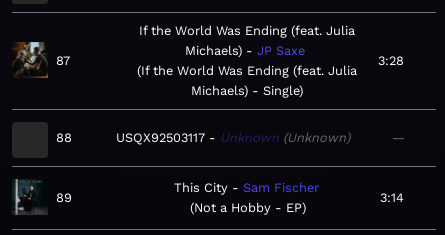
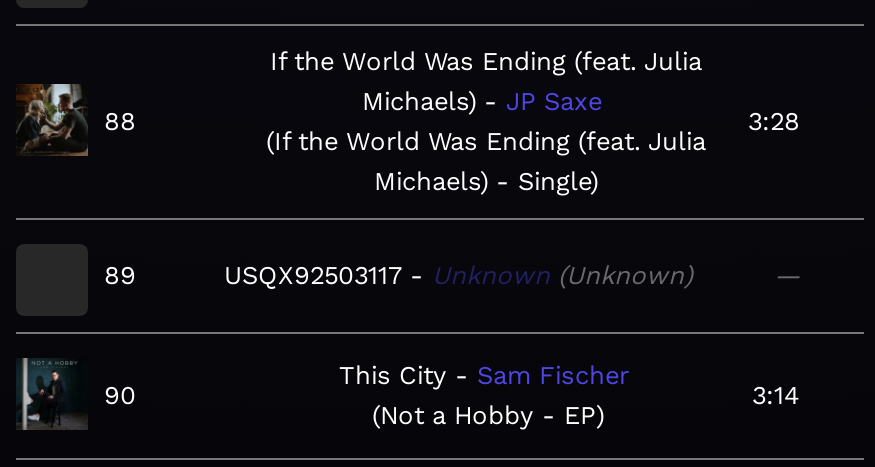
- 87
+ 88

- 88
+ 89

- 89
+ 90
